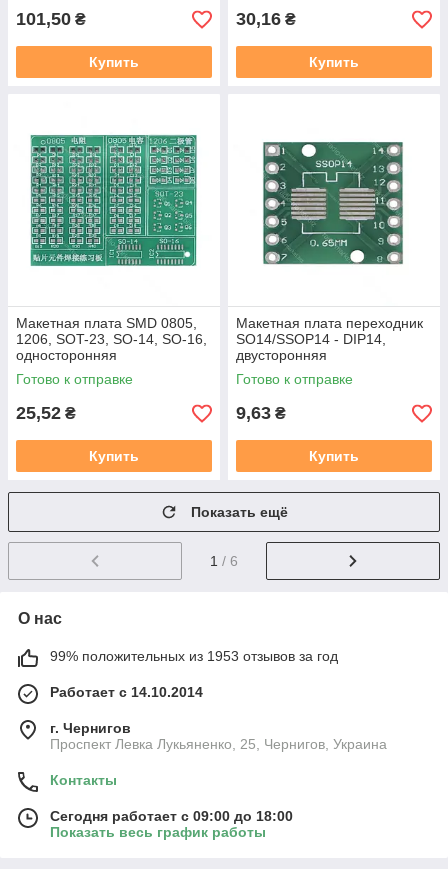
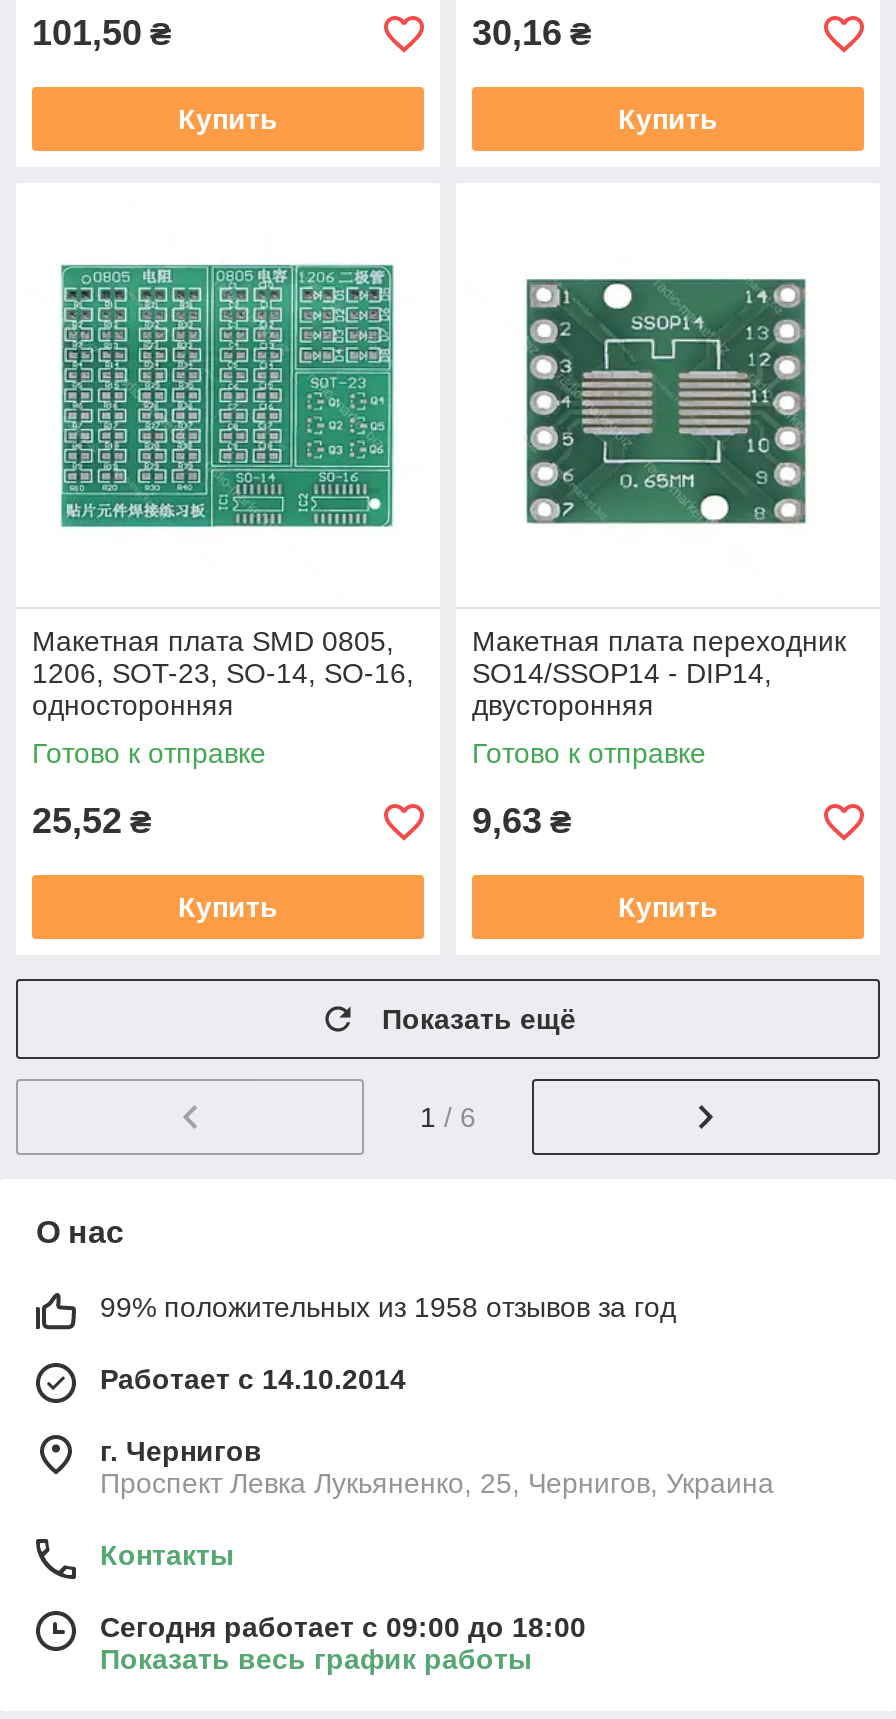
- 99% положительных из 1953 отзывов за год
+ 99% положительных из 1958 отзывов за год
